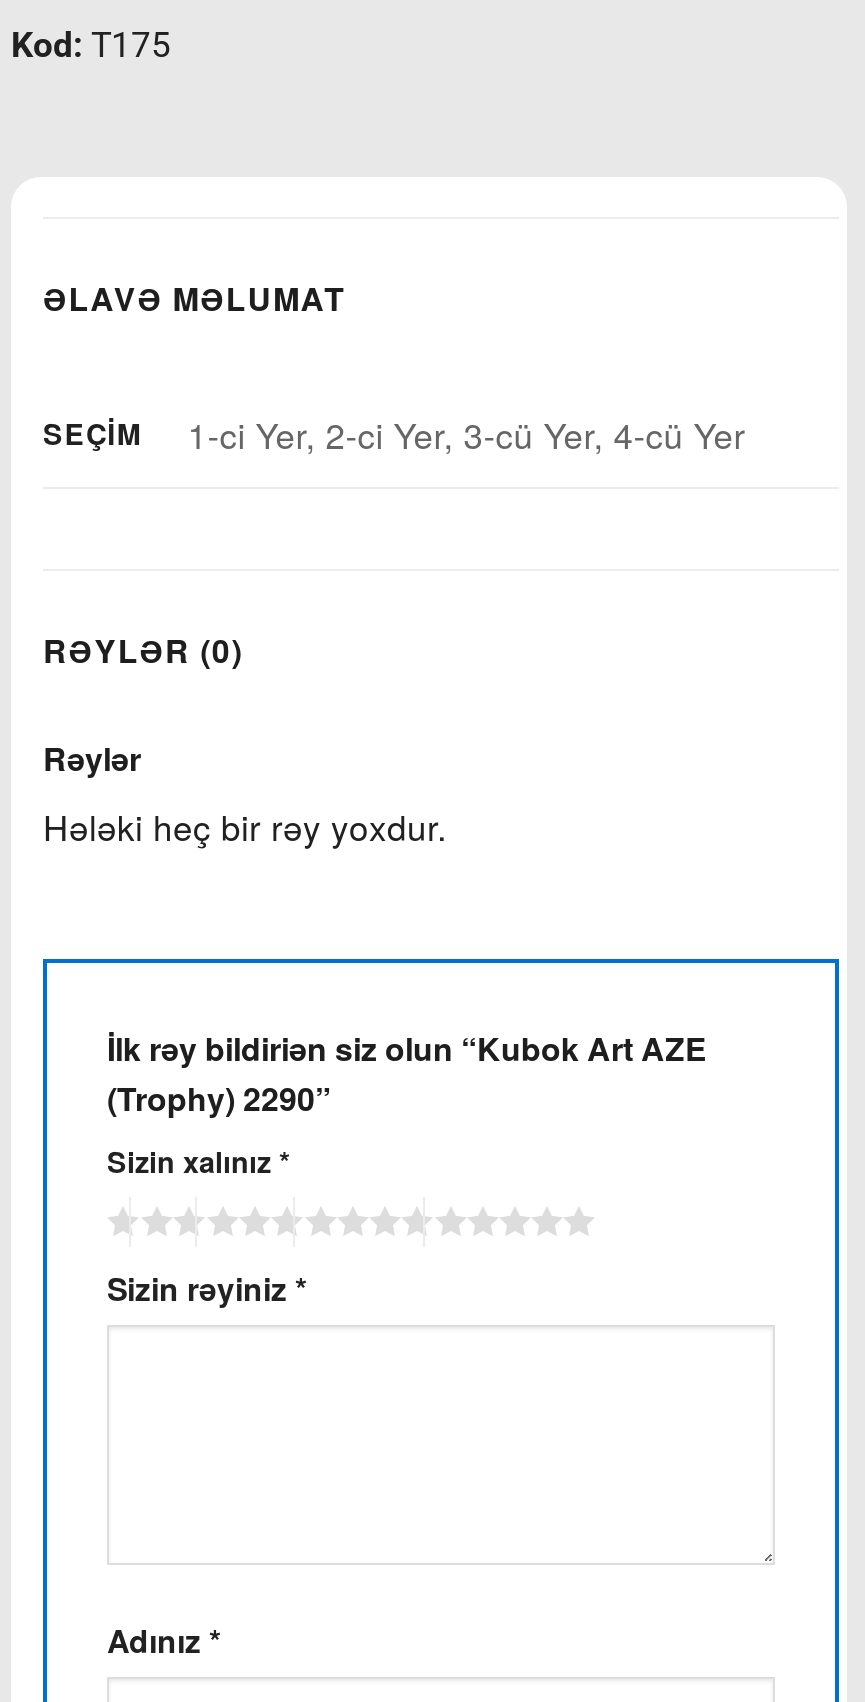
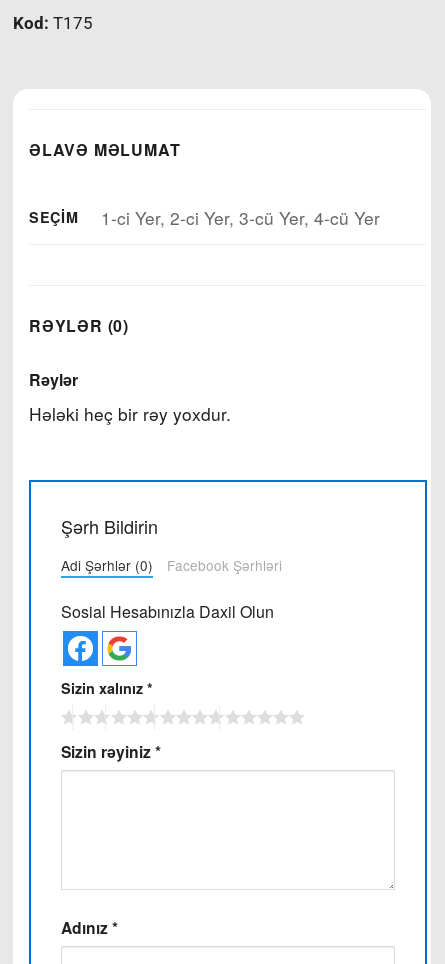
- İlk rəy bildiriən siz olun “Kubok Art AZE
- (Trophy) 2290”
+ Şərh Bildirin
+ Adi Şərhlər (0)
+ Facebook Şərhləri
+ Sosial Hesabınızla Daxil Olun
